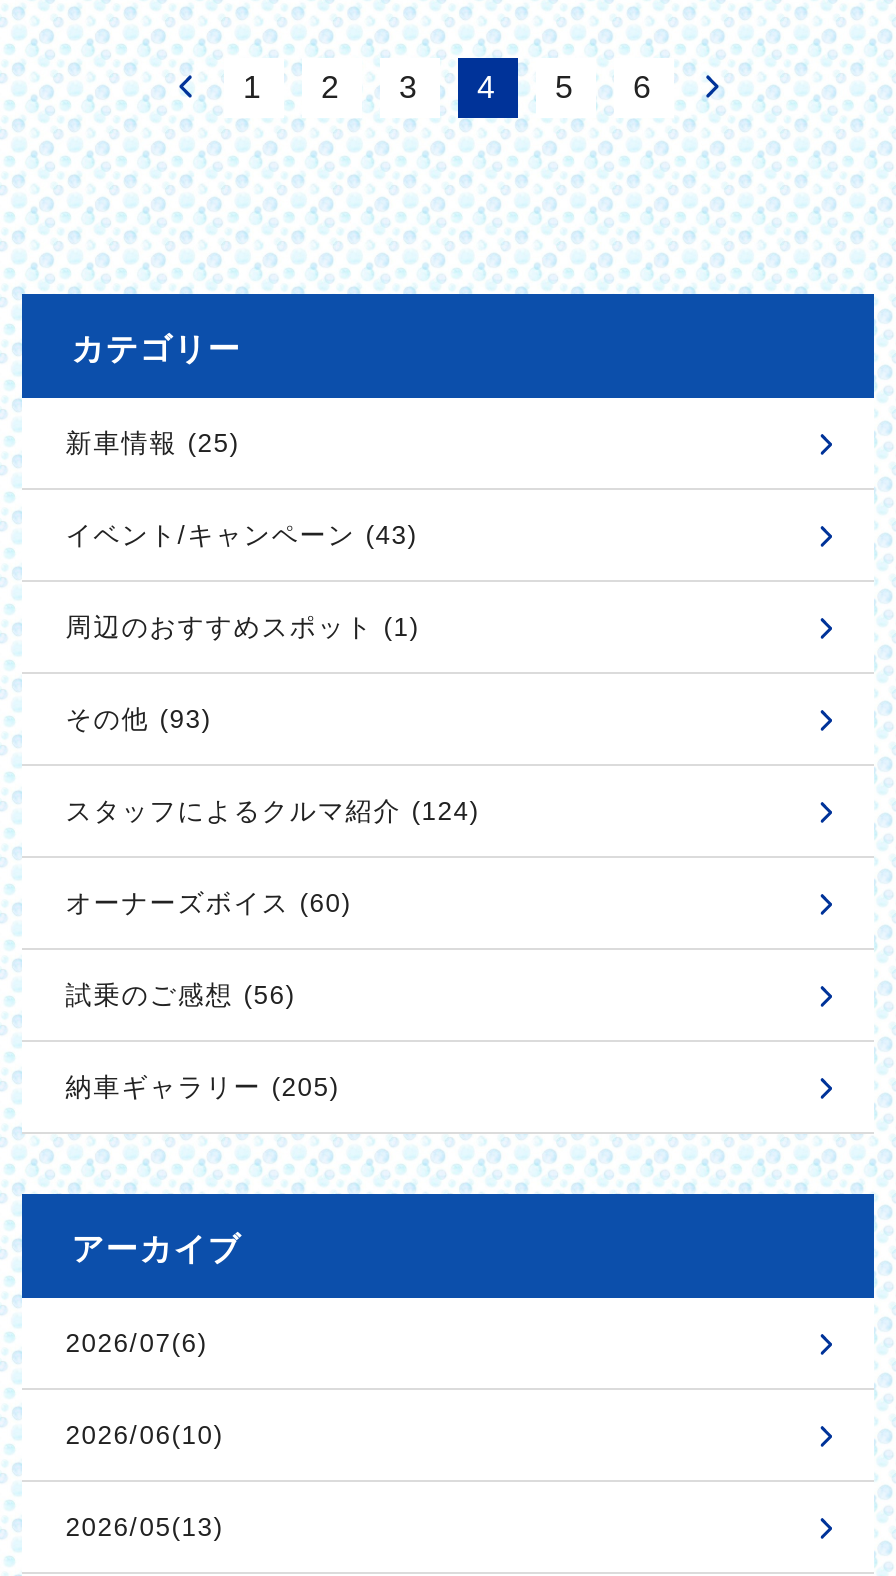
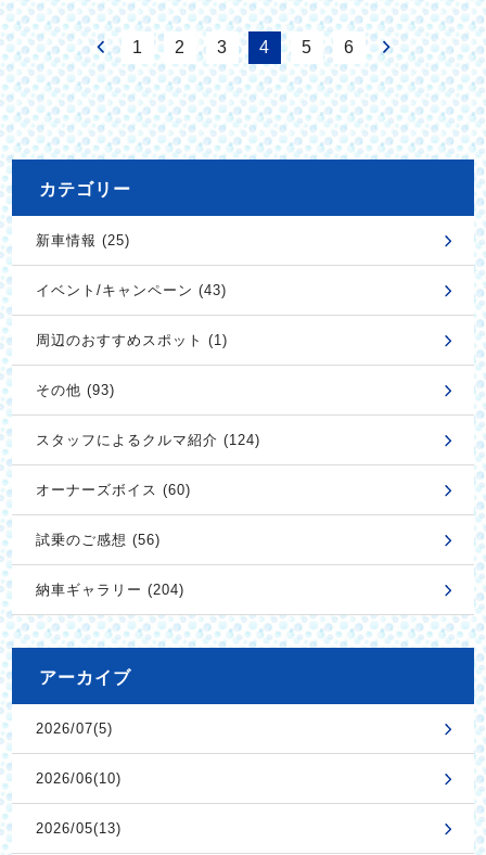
- 納車ギャラリー (205)
+ 納車ギャラリー (204)

- 2026/07(6)
+ 2026/07(5)
